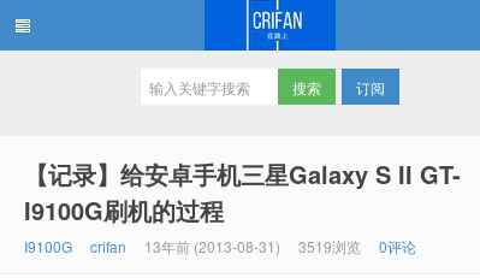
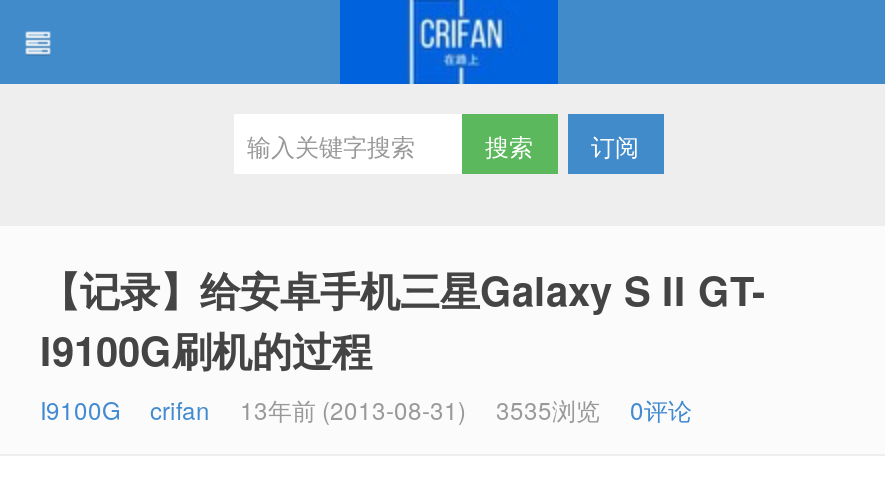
- I9100G crifan 13年前 (2013-08-31) 3519浏览 0评论
+ I9100G crifan 13年前 (2013-08-31) 3535浏览 0评论
